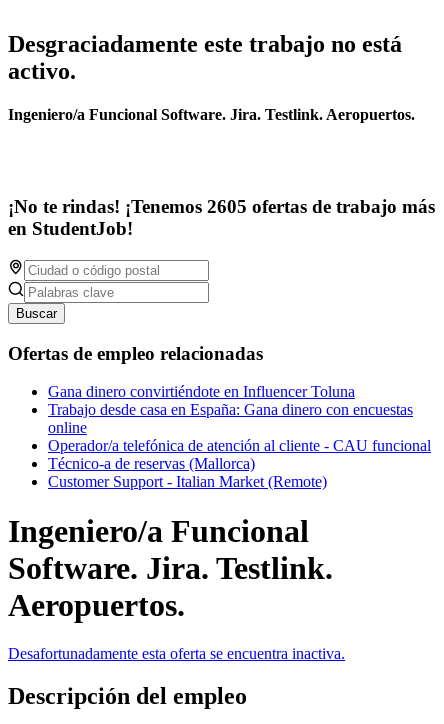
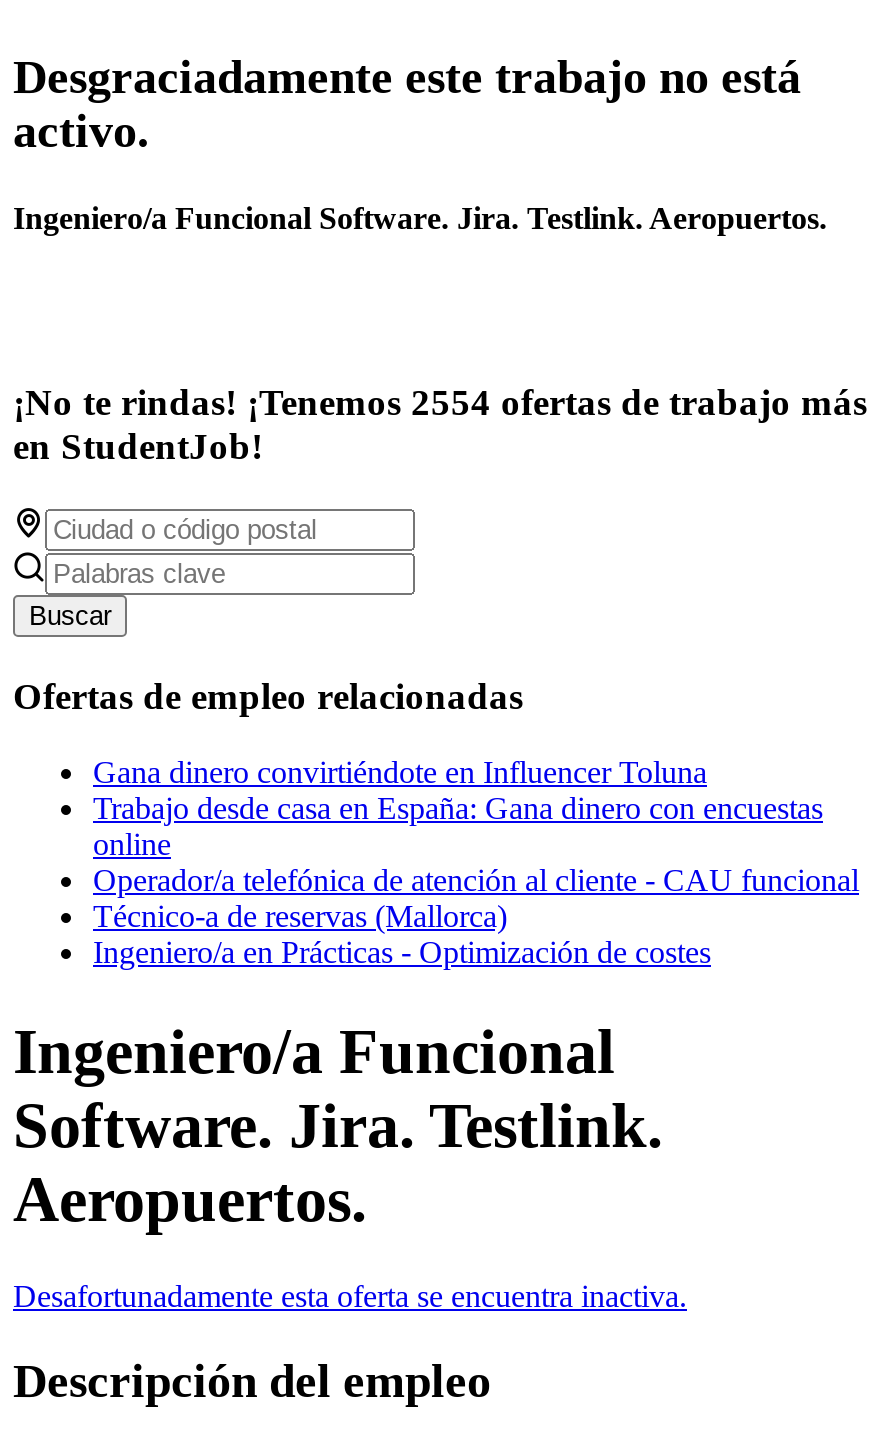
- ¡No te rindas! ¡Tenemos 2605 ofertas de trabajo más
+ ¡No te rindas! ¡Tenemos 2554 ofertas de trabajo más

- Customer Support - Italian Market (Remote)
+ Ingeniero/a en Prácticas - Optimización de costes
